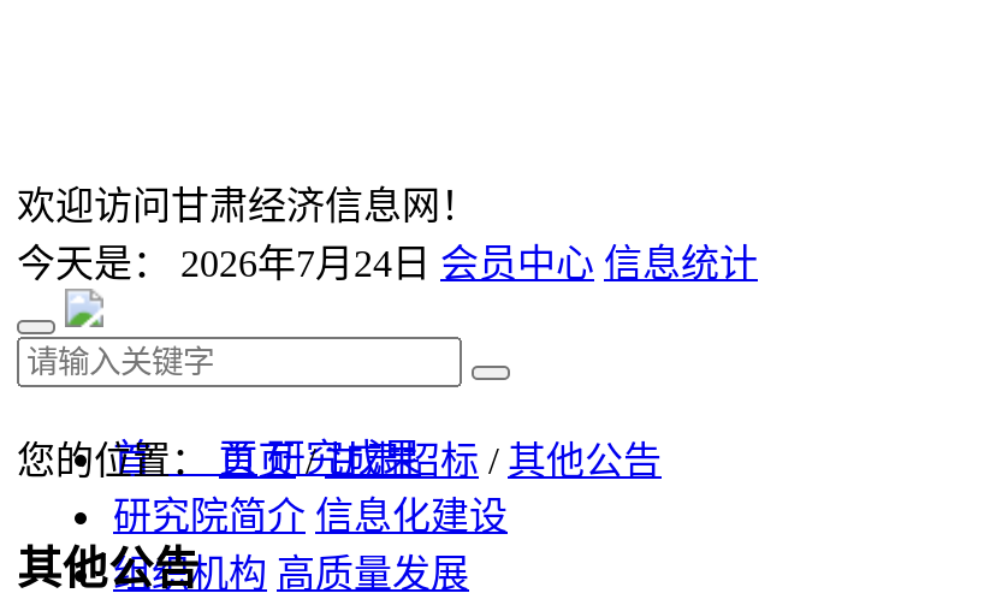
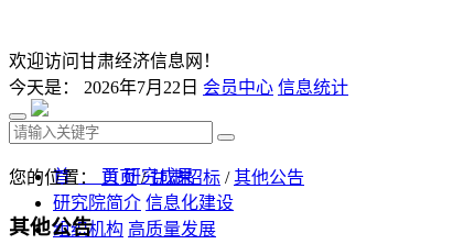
- 今天是：2026年7月24日会员中心 信息统计
+ 今天是：2026年7月22日会员中心 信息统计
